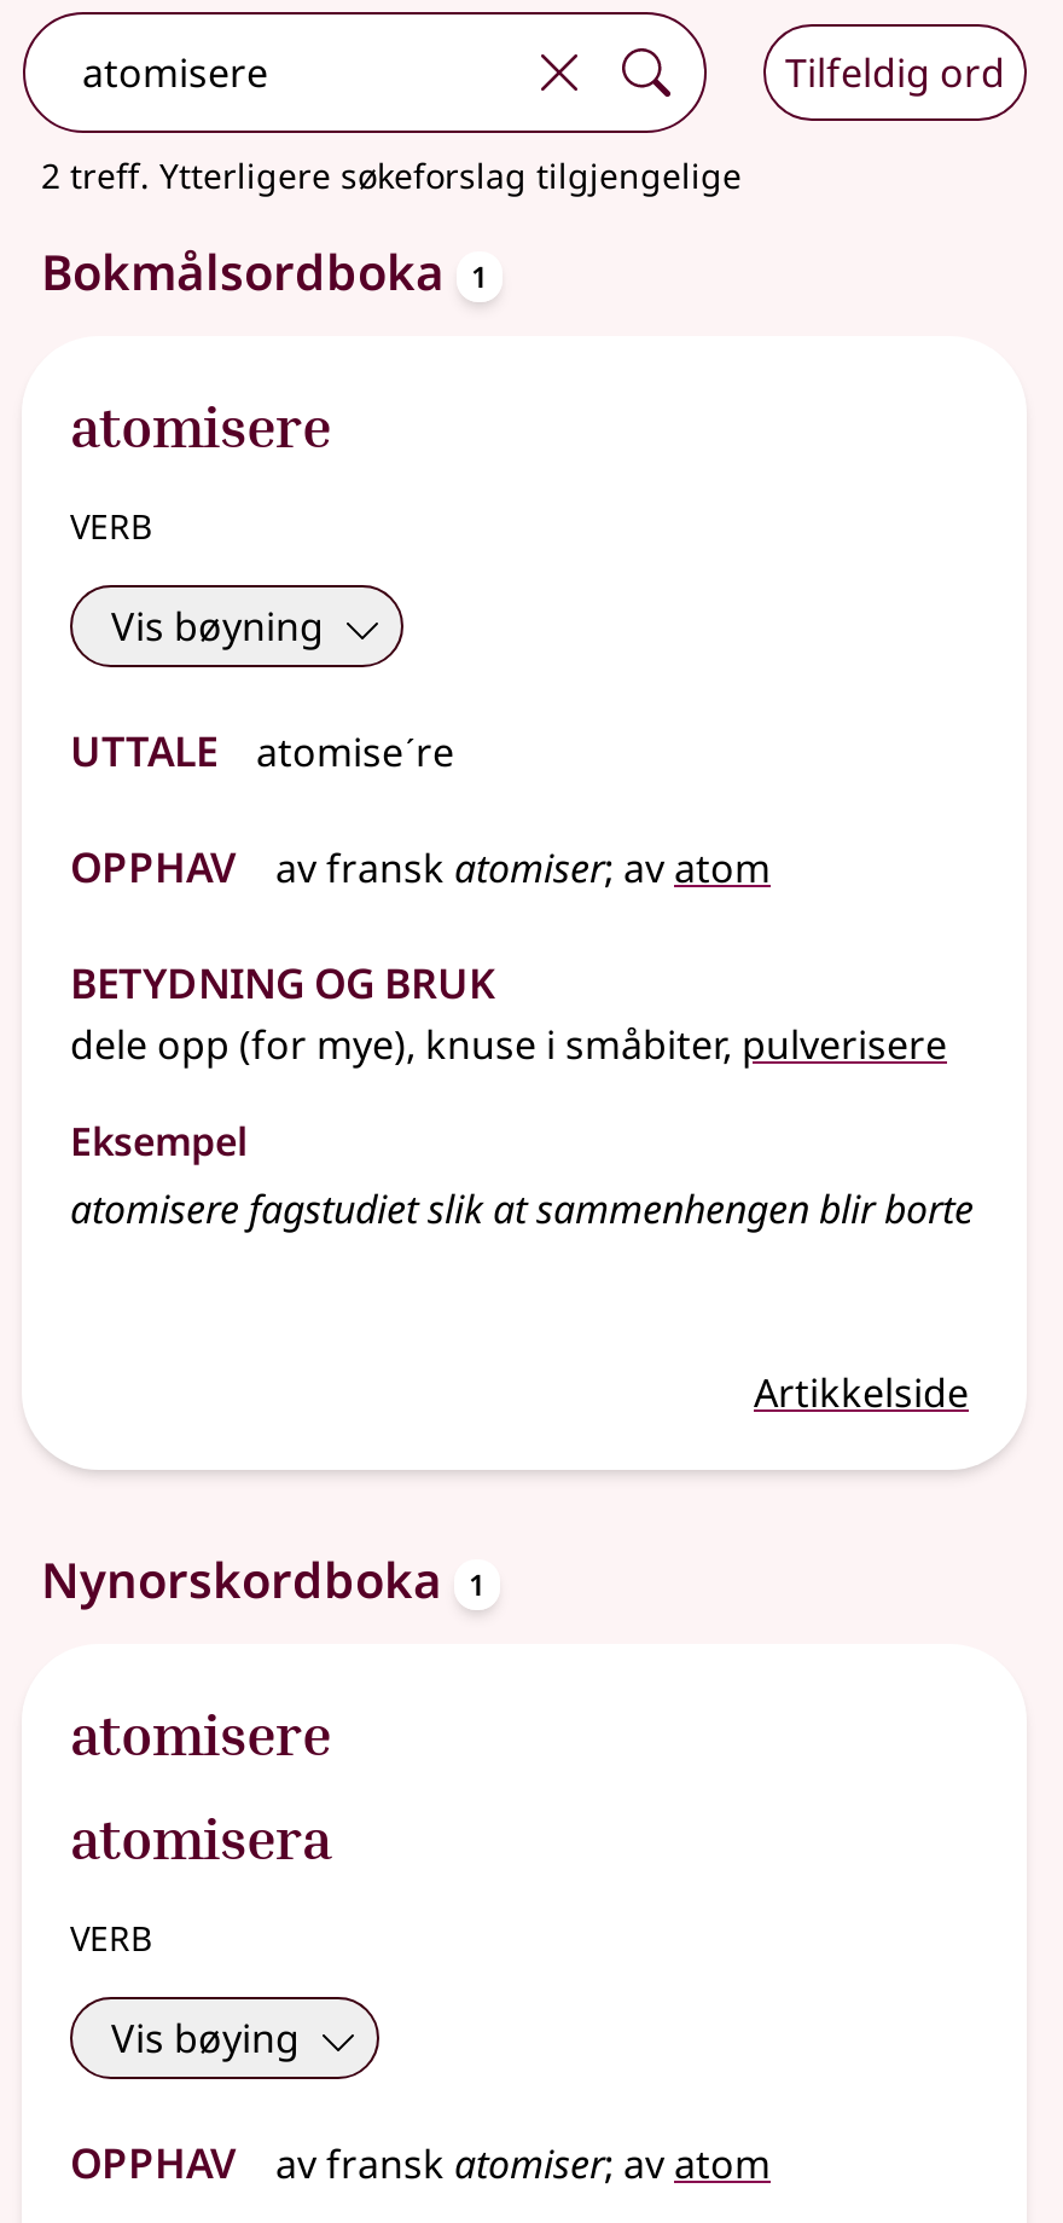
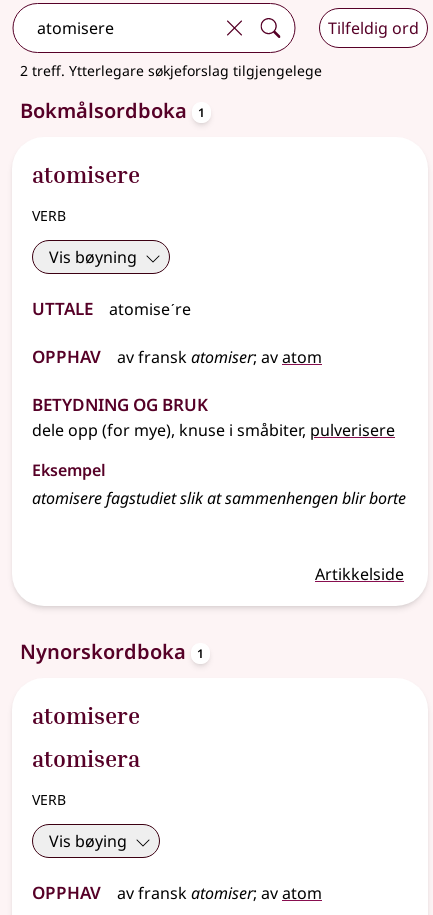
- 2 treff. Ytterligere søkeforslag tilgjengelige
+ 2 treff. Ytterlegare søkjeforslag tilgjengelege
